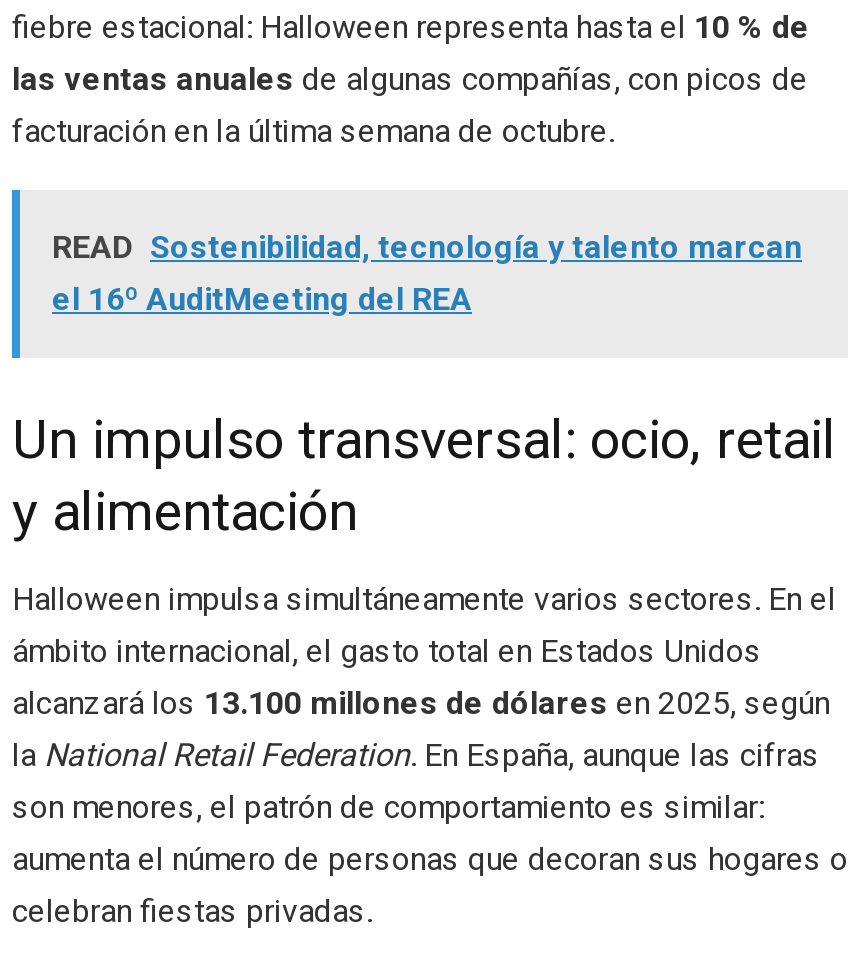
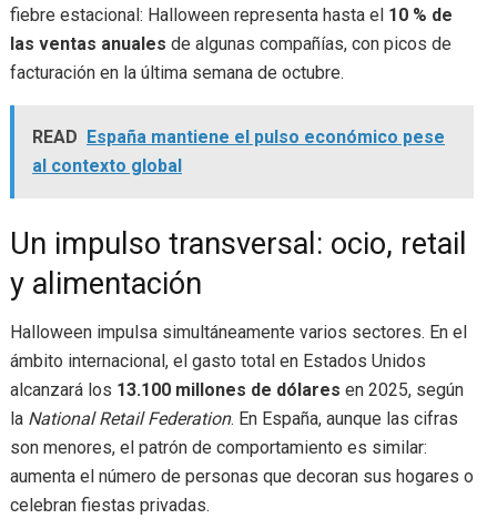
- READ Sostenibilidad, tecnología y talento marcan
- el 16º AuditMeeting del REA
+ READ España mantiene el pulso económico pese
+ al contexto global
